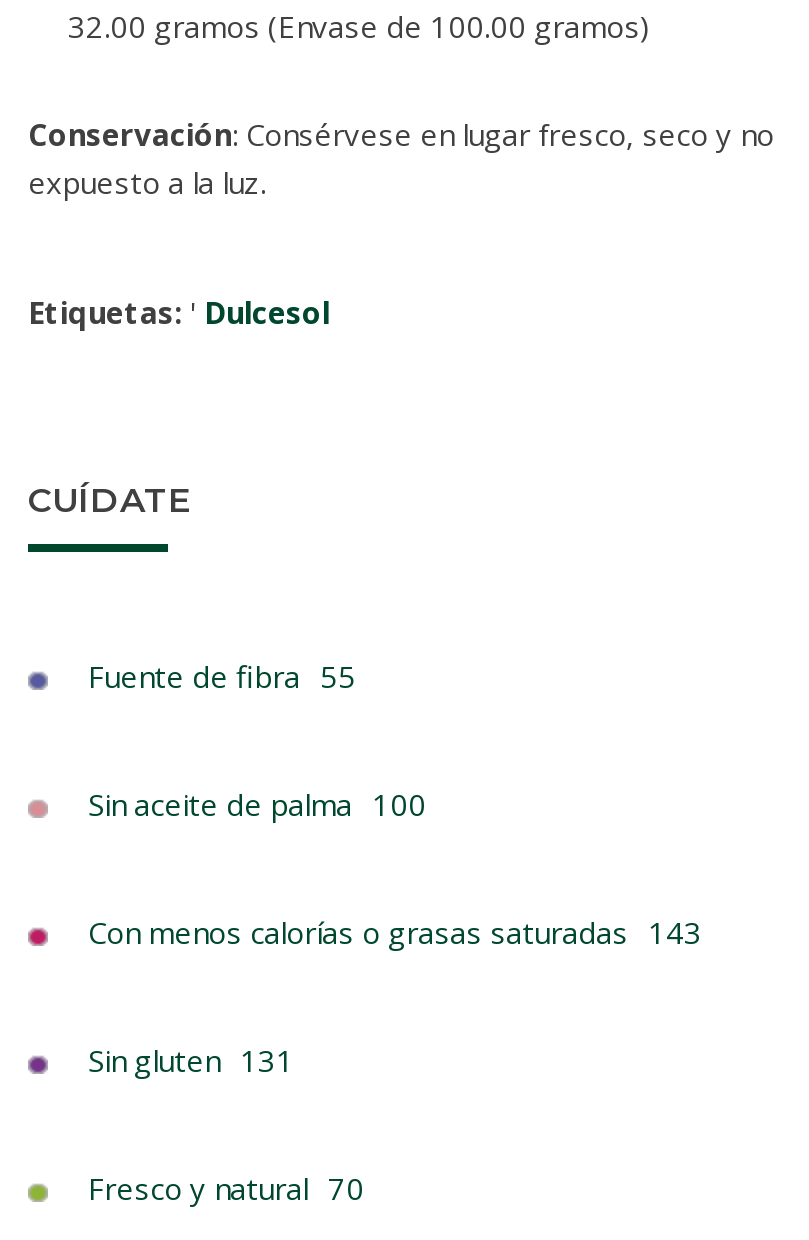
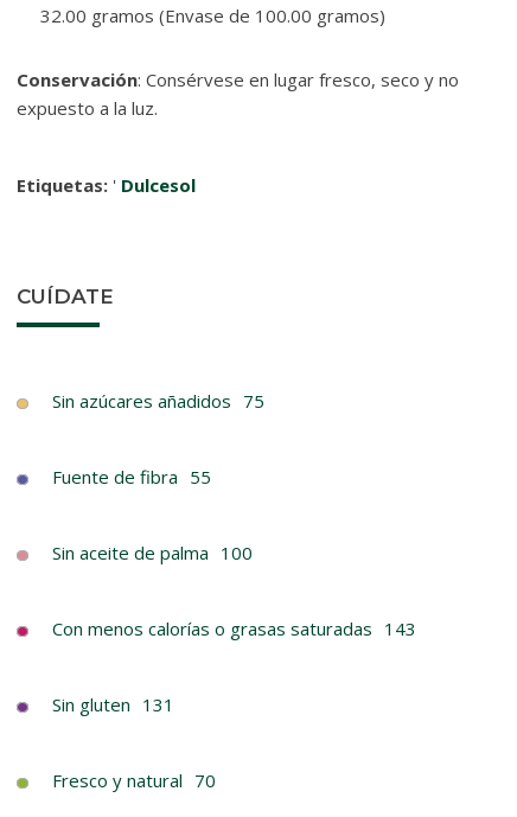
+ Sin azúcares añadidos 75
